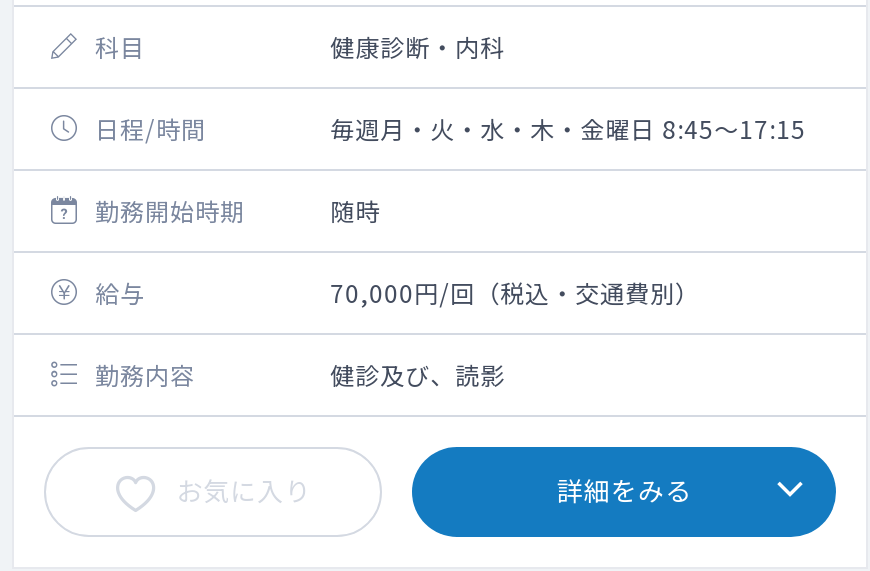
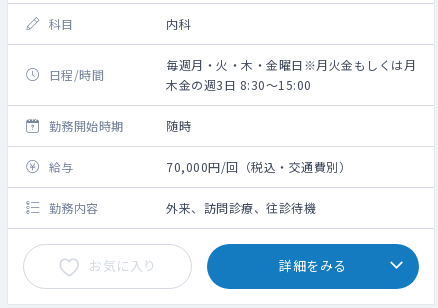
- 健康診断・内科
+ 内科

- 毎週月・火・水・木・金曜日 8:45～17:15
+ 毎週月・火・木・金曜日※月火金もしくは月
+ 木金の週3日 8:30～15:00

- 健診及び、読影
+ 外来、訪問診療、往診待機
